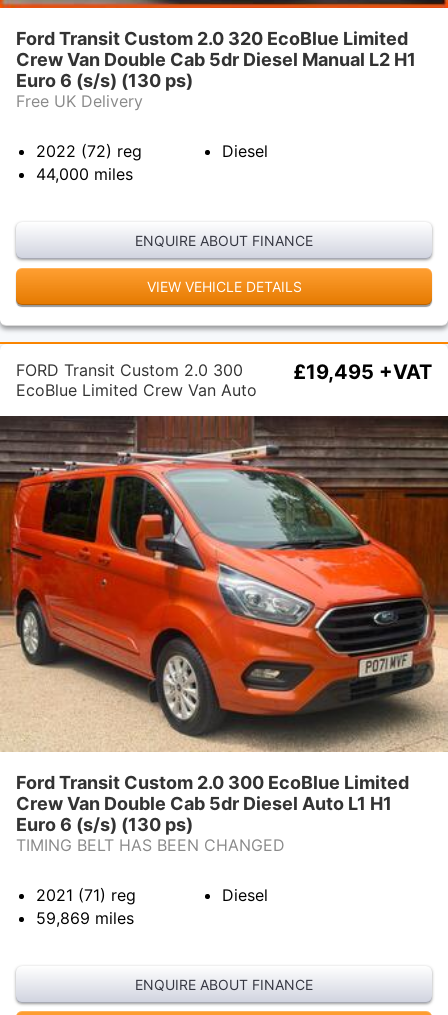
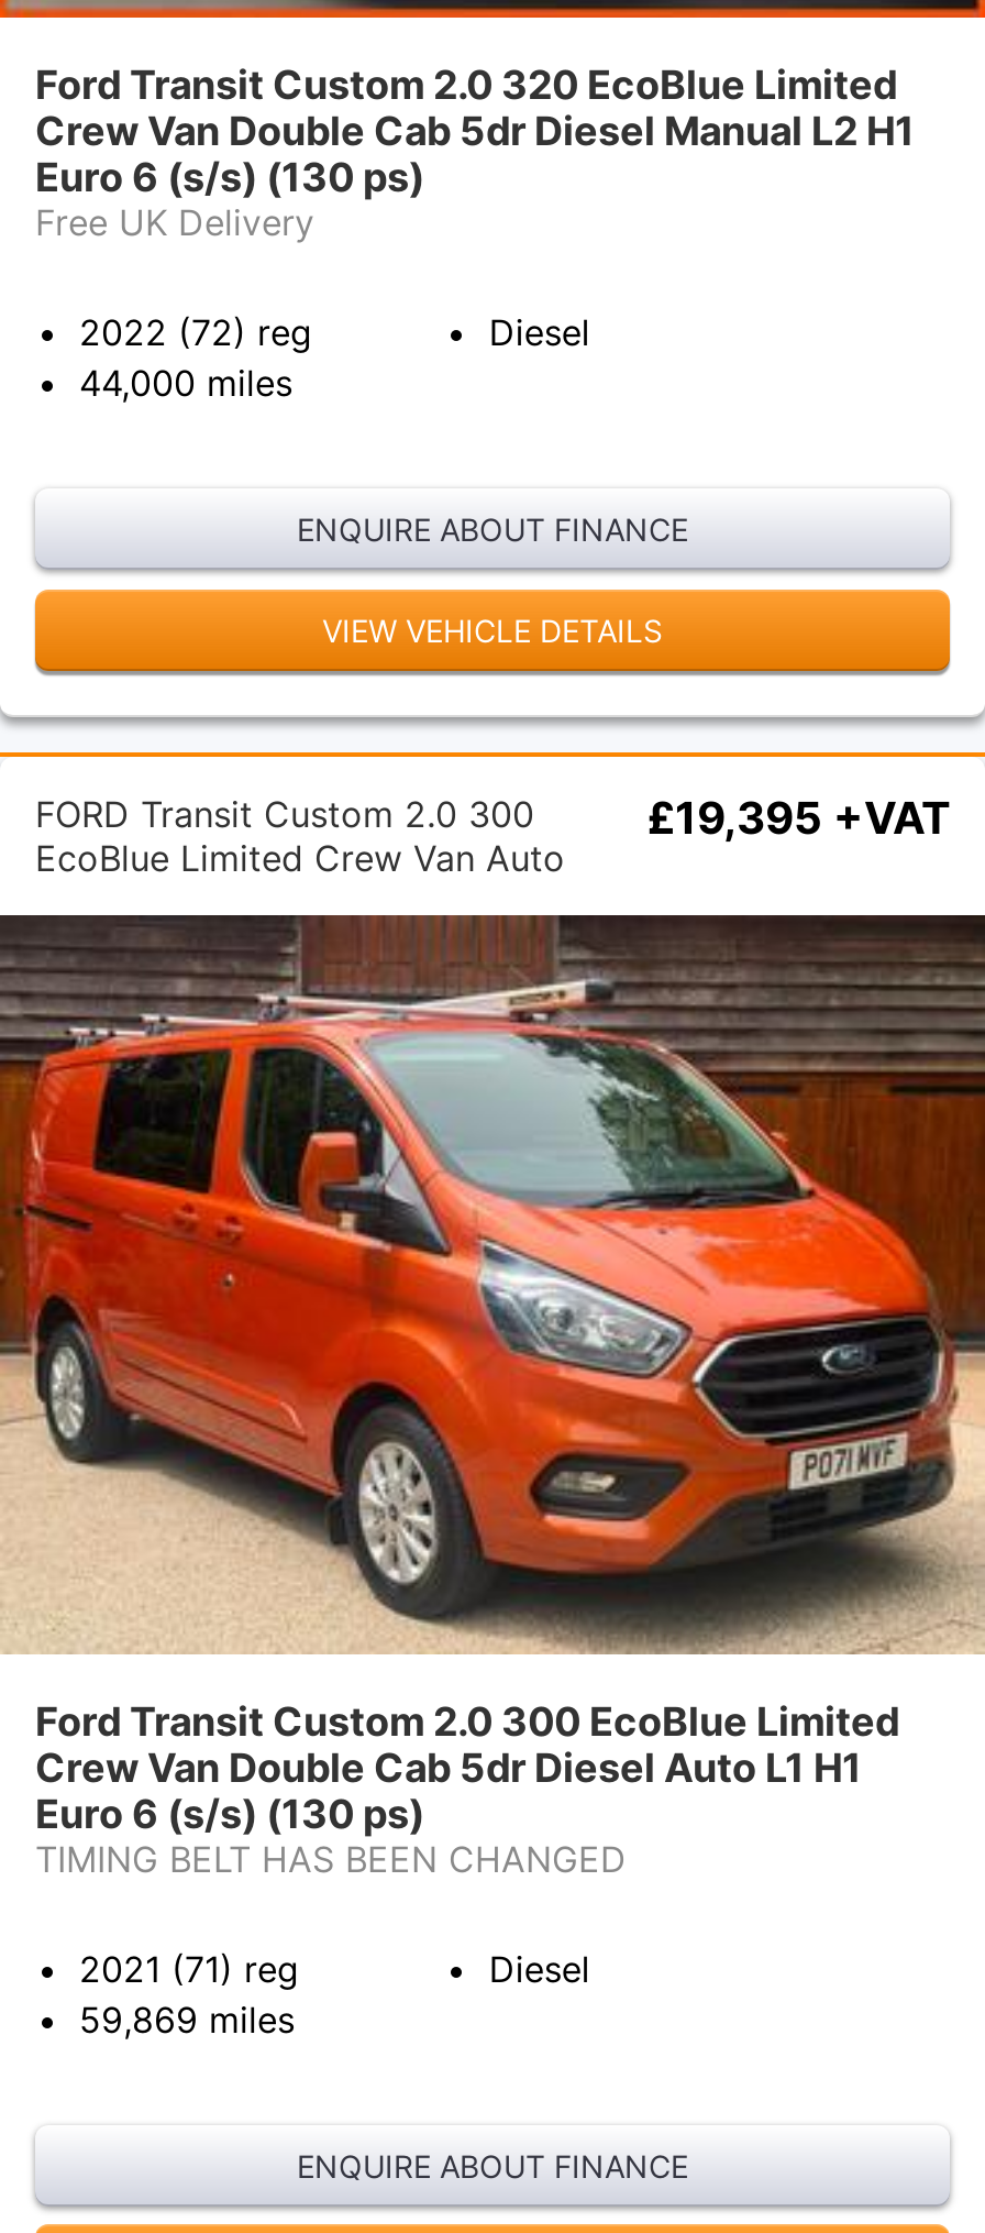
- £19,495 +VAT
+ £19,395 +VAT
